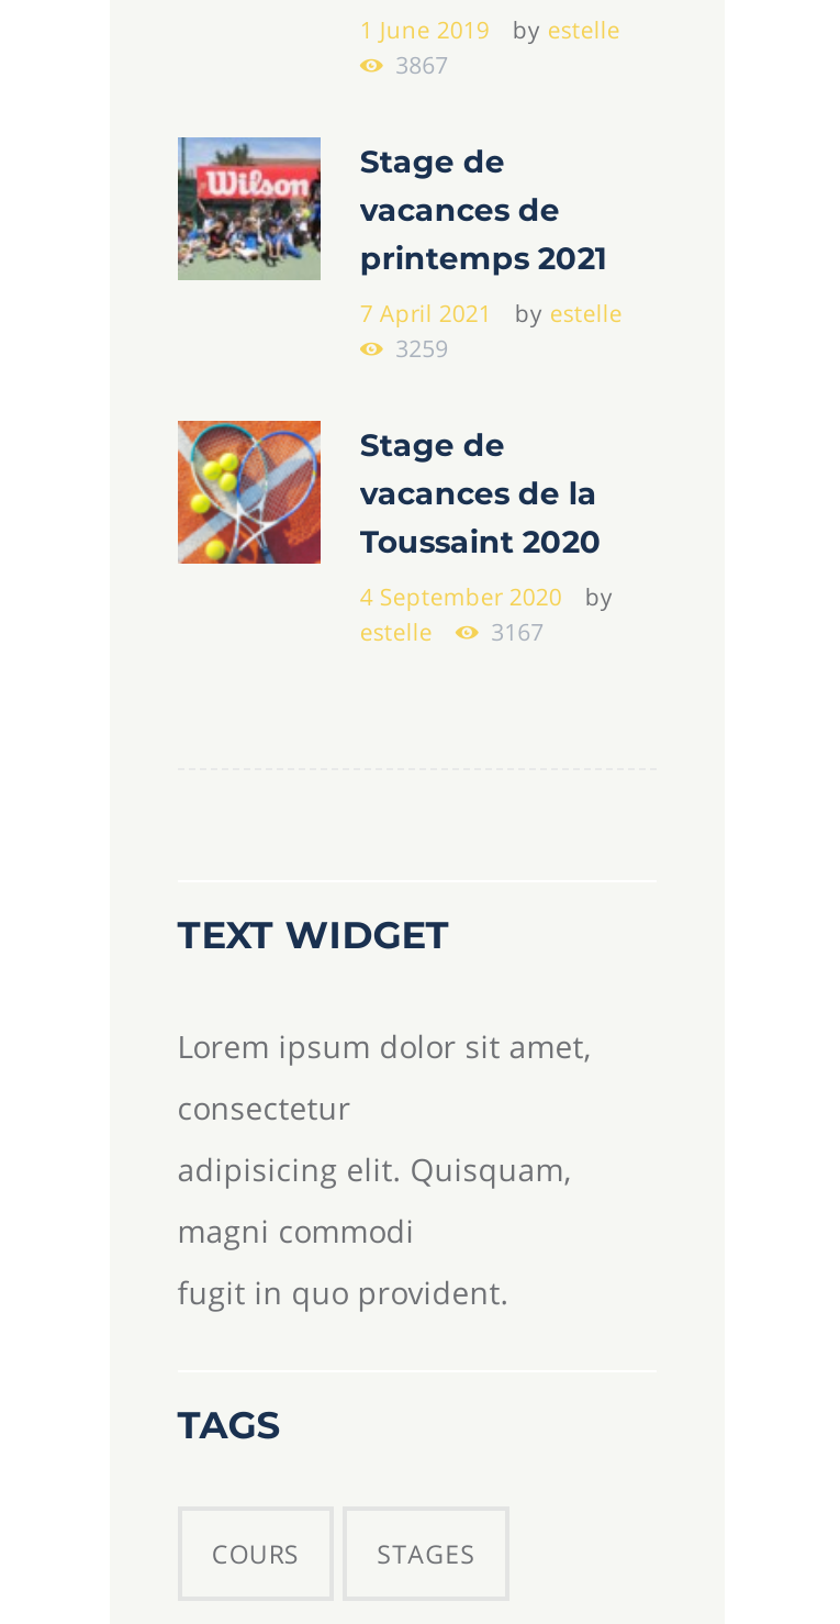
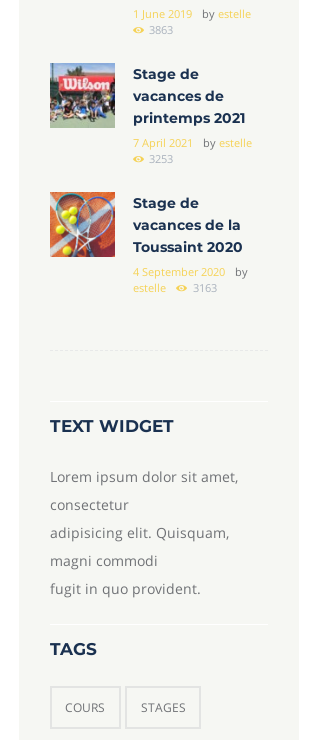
- 3867
+ 3863

- 3259
+ 3253

- 3167
+ 3163
